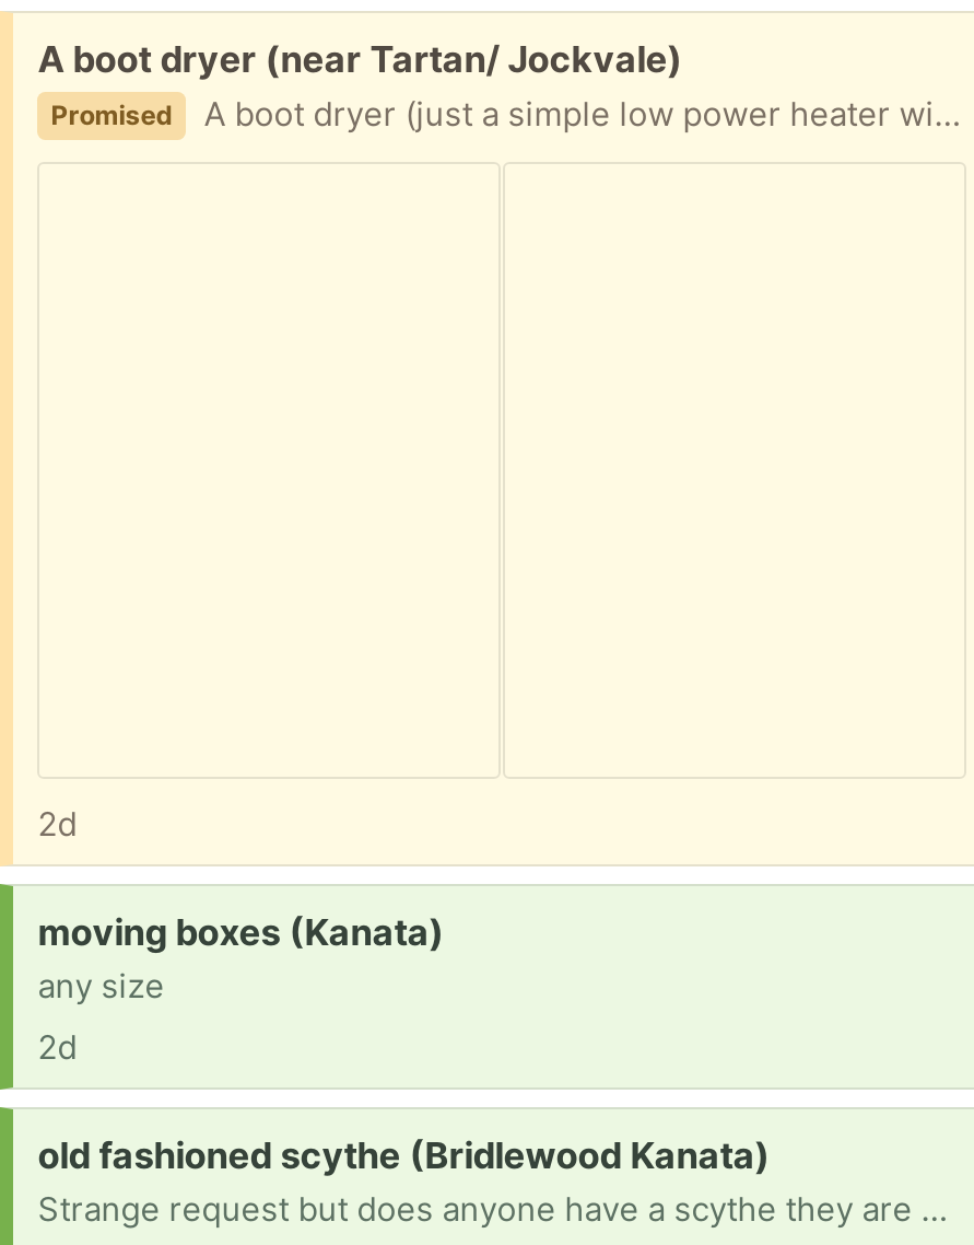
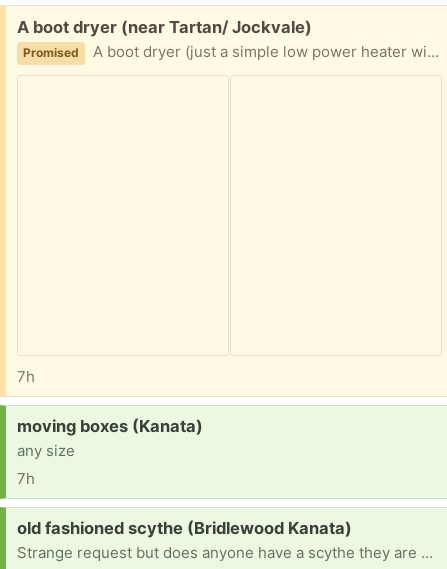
- 2d
+ 7h

- 2d
+ 7h
